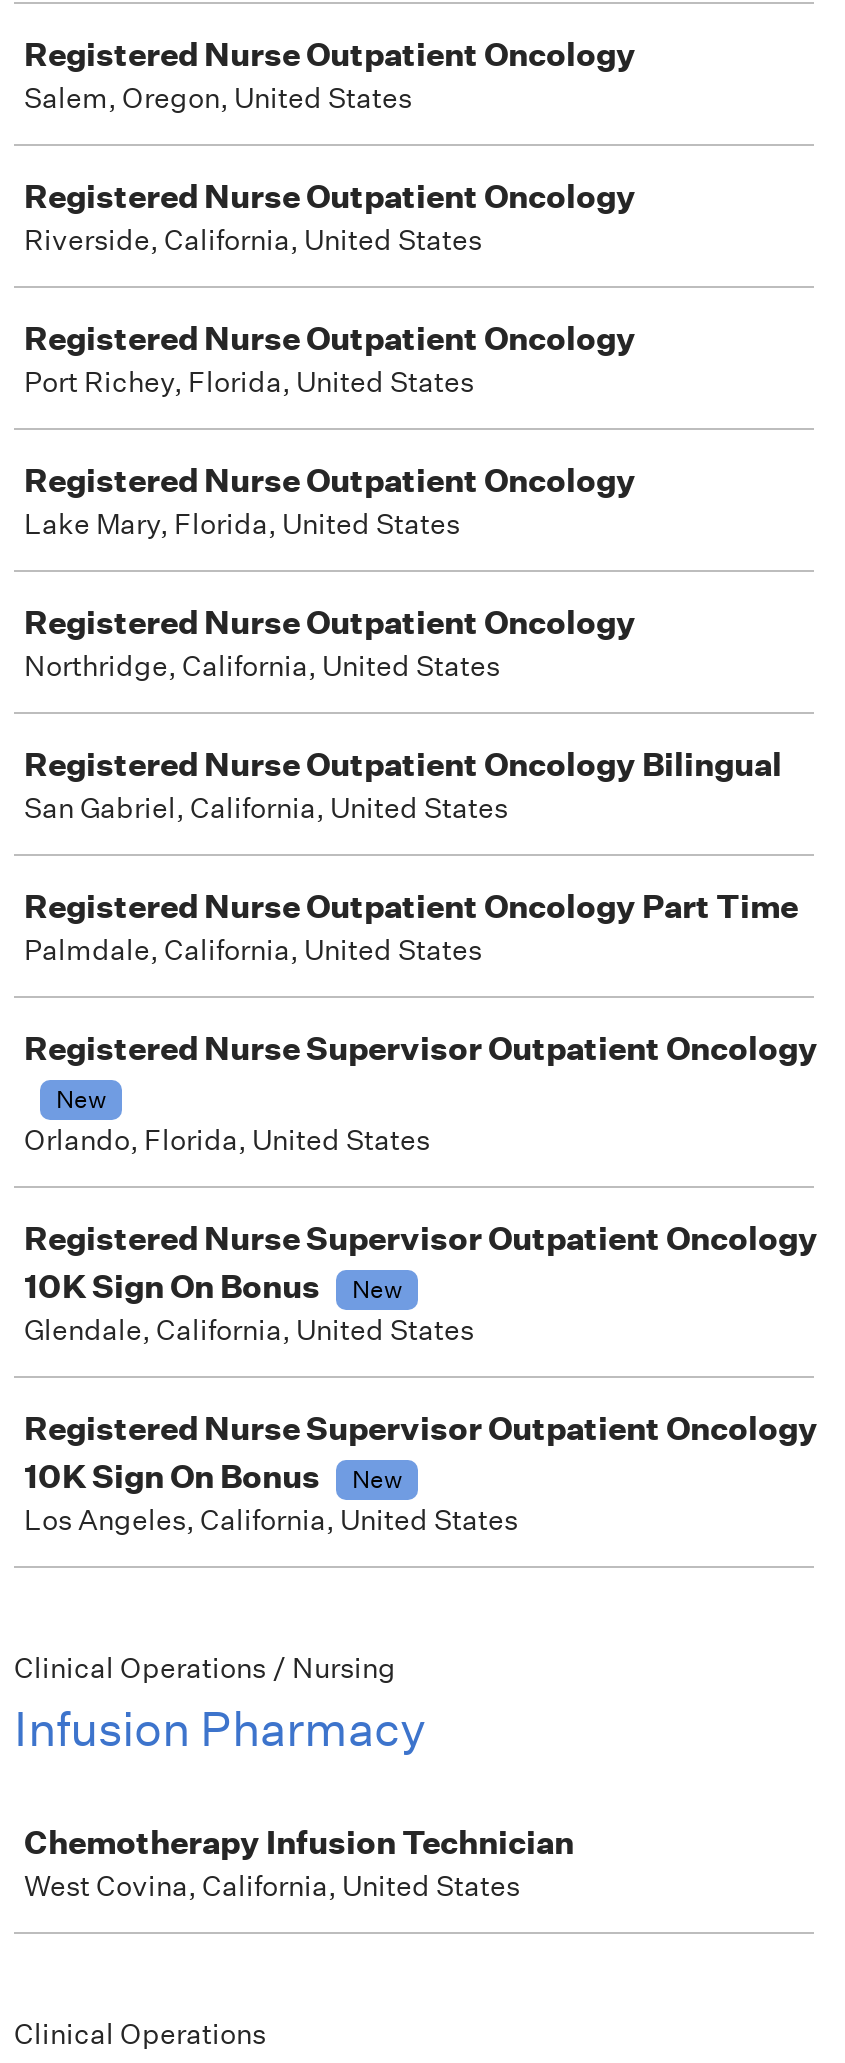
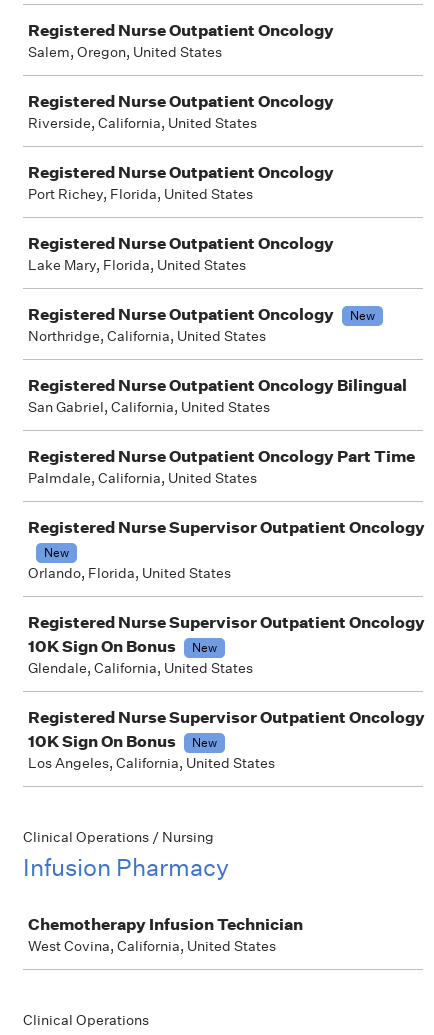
+ New
